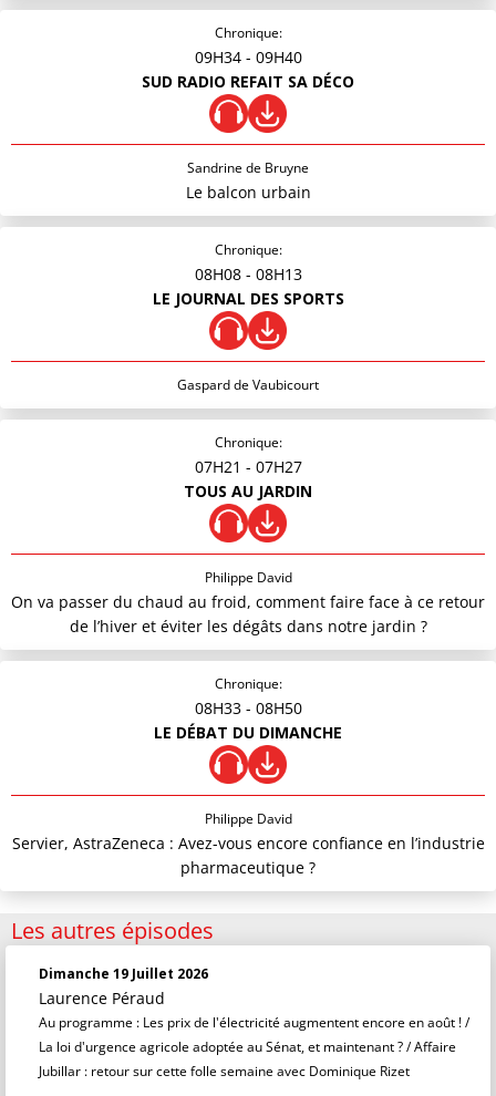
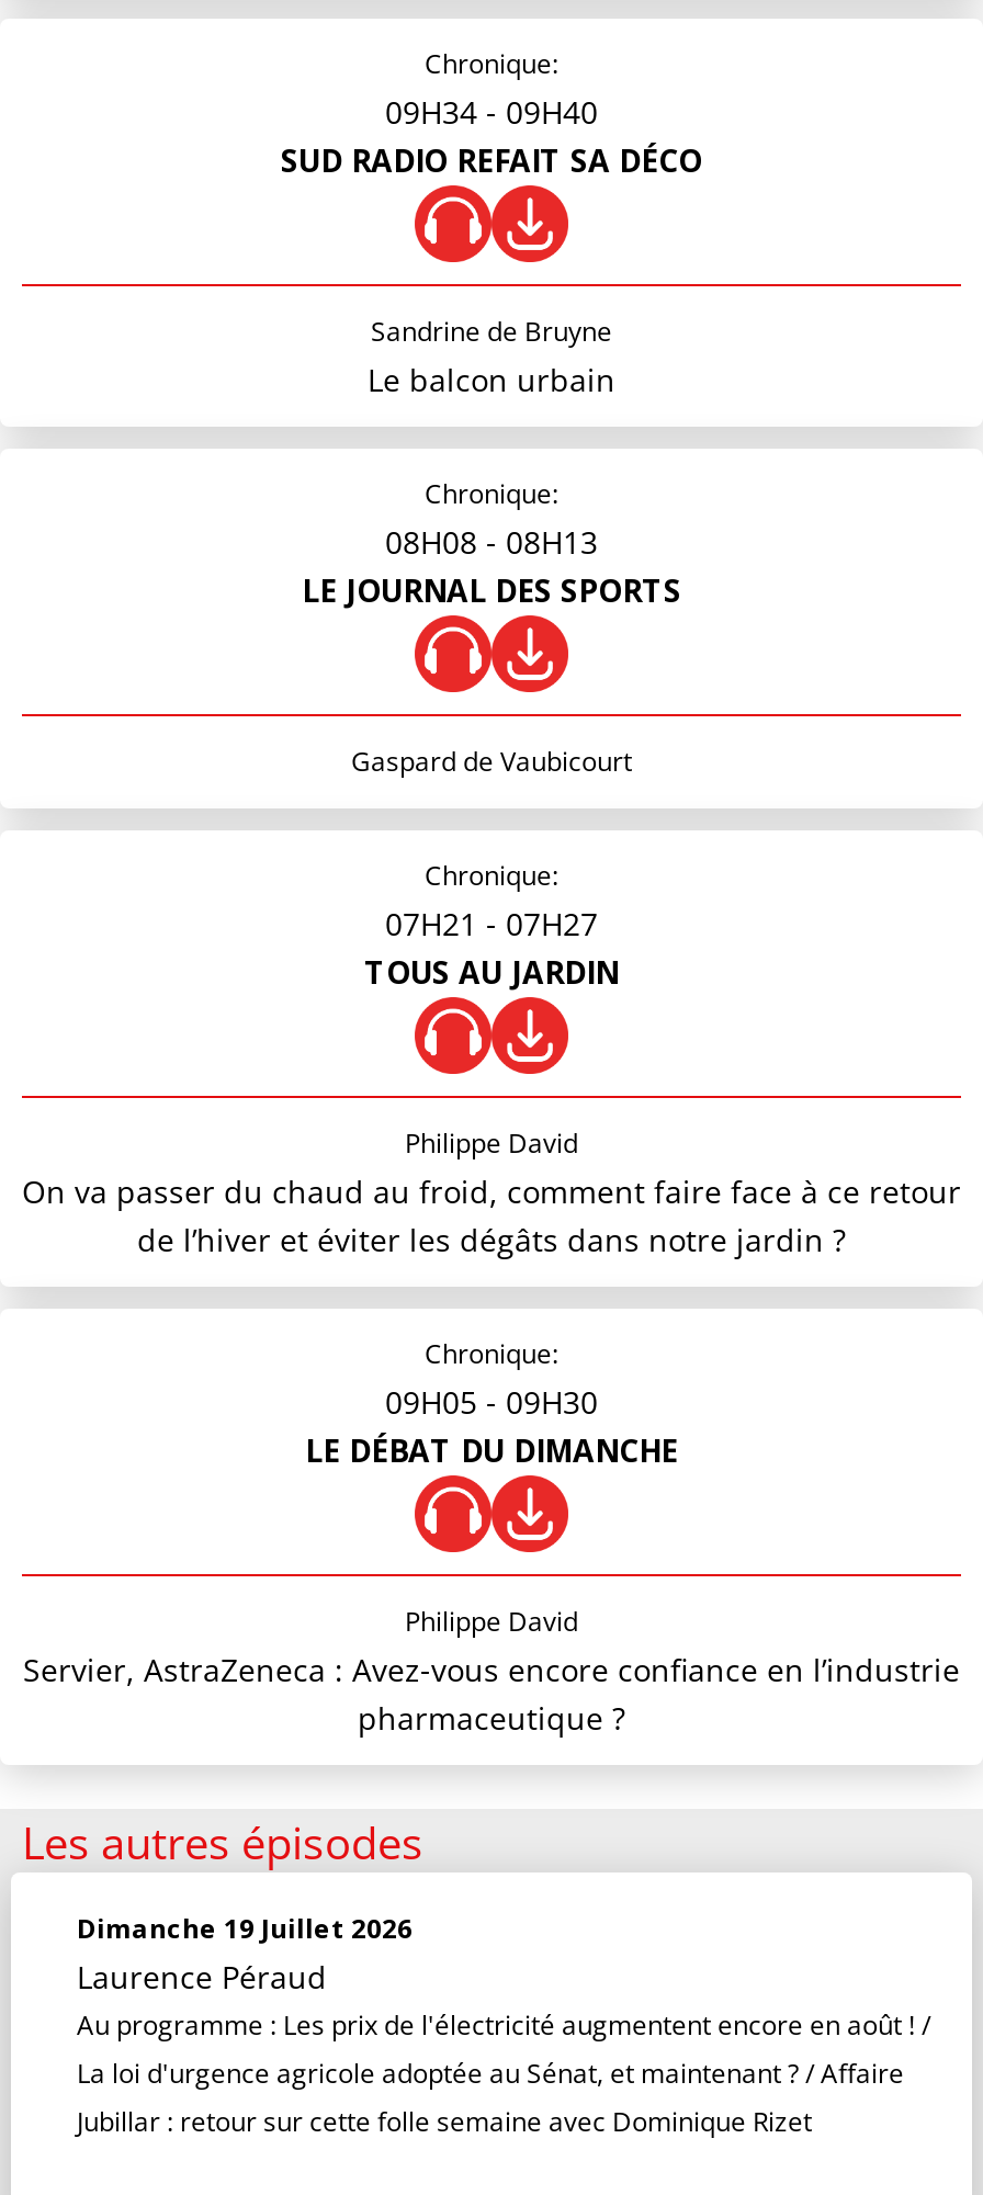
- 08H33 - 08H50
+ 09H05 - 09H30
